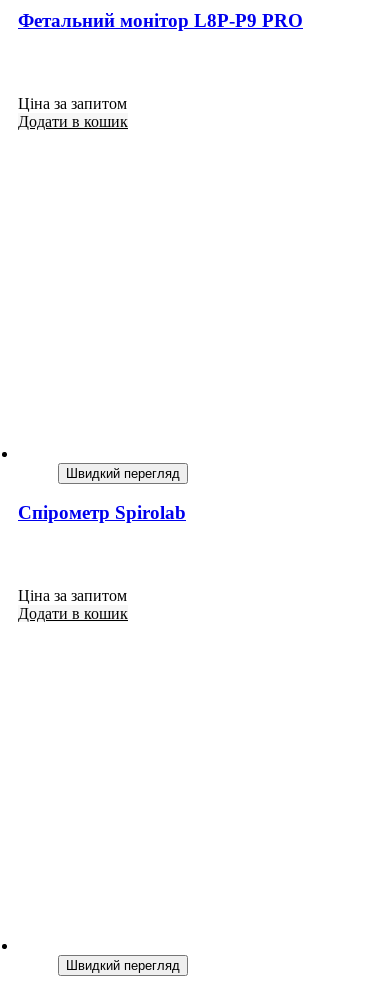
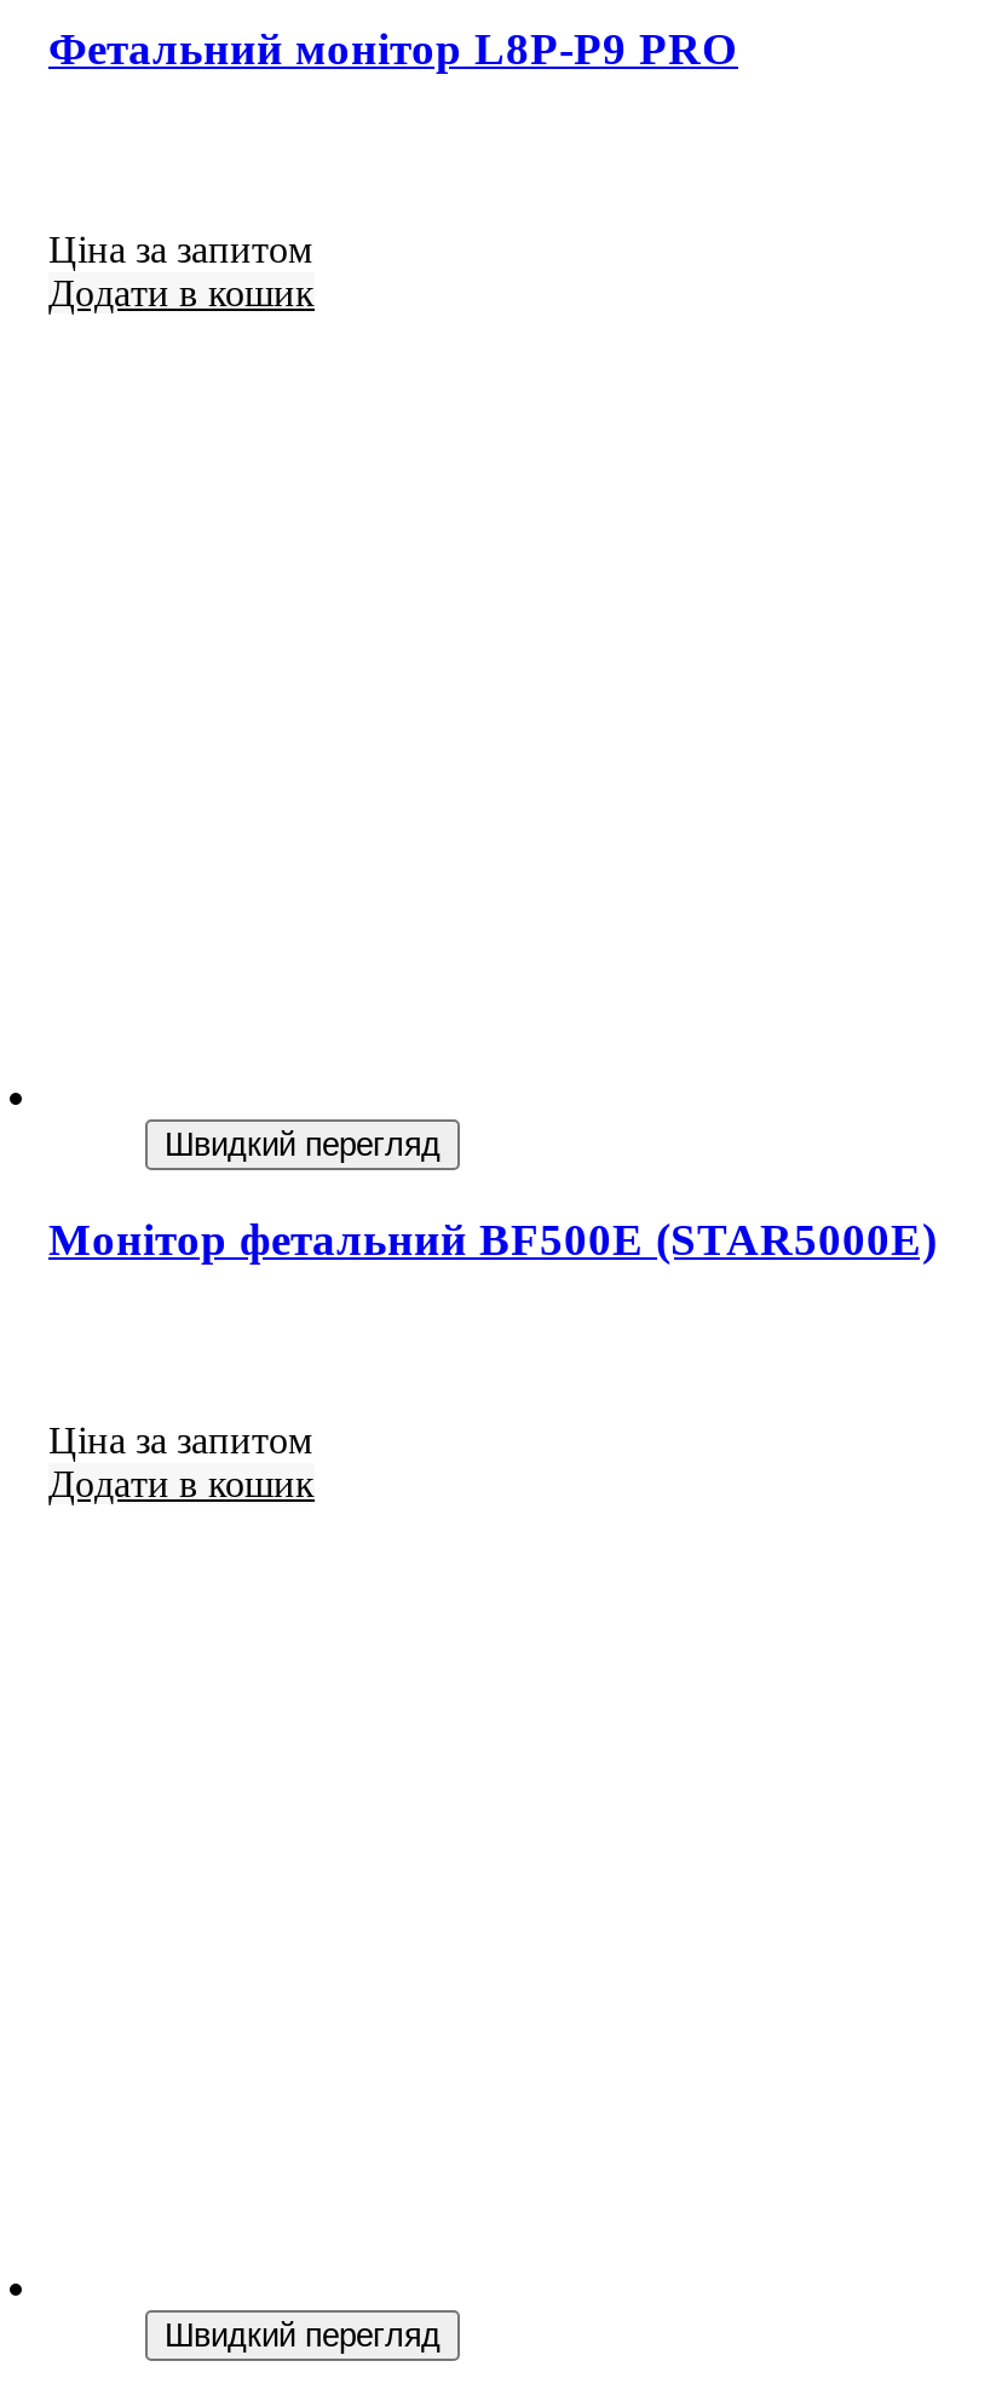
- Спірометр Spirolab
+ Монітор фетальний BF500E (STAR5000E)
